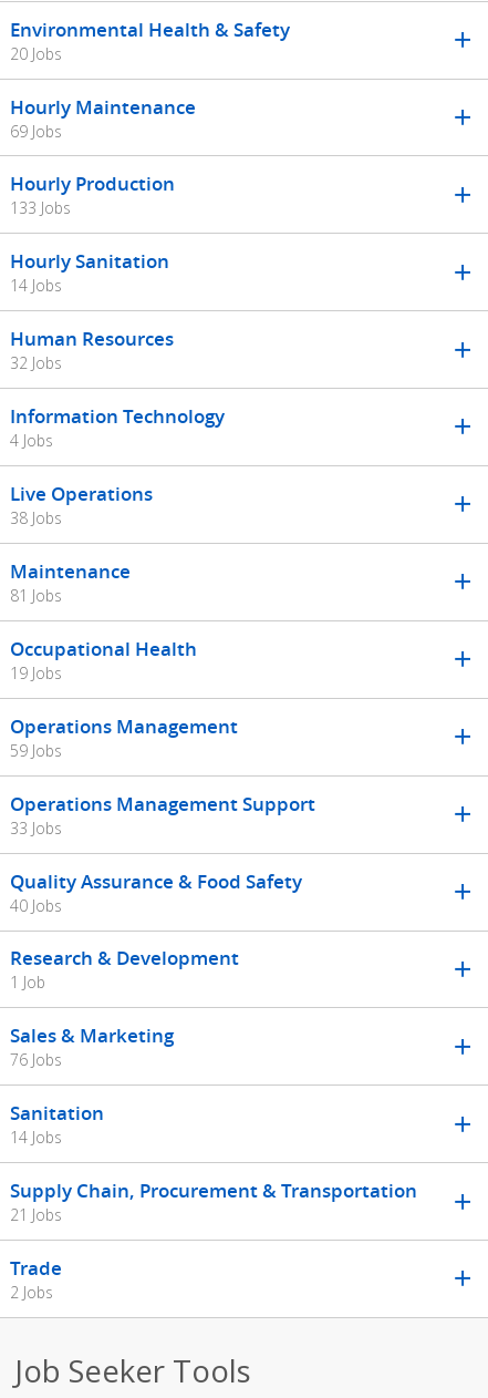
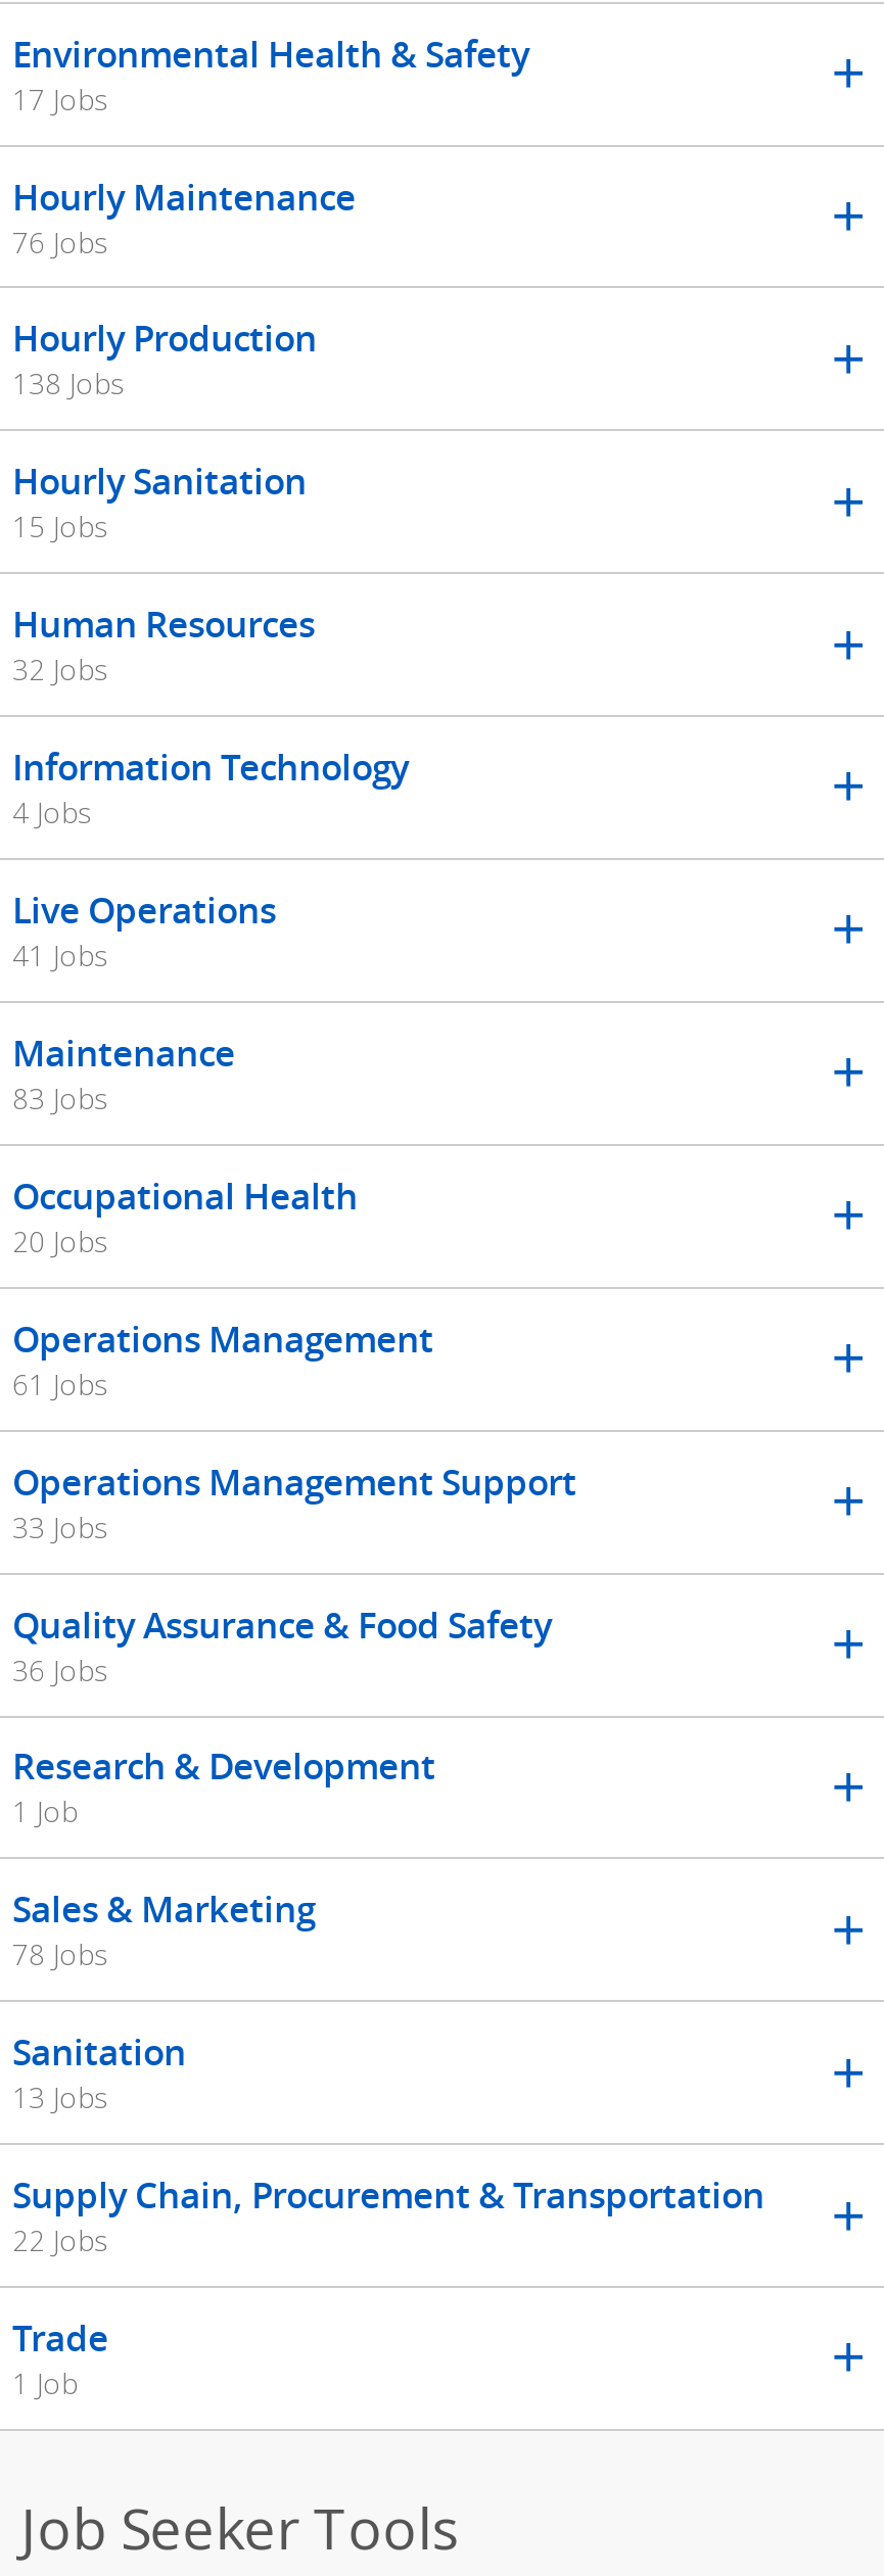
- 20 Jobs
+ 17 Jobs

- 69 Jobs
+ 76 Jobs

- 133 Jobs
+ 138 Jobs

- 14 Jobs
+ 15 Jobs

- 38 Jobs
+ 41 Jobs

- 81 Jobs
+ 83 Jobs

- 19 Jobs
+ 20 Jobs

- 59 Jobs
+ 61 Jobs

- 40 Jobs
+ 36 Jobs

- 76 Jobs
+ 78 Jobs

- 14 Jobs
+ 13 Jobs

- 21 Jobs
+ 22 Jobs

- 2 Jobs
+ 1 Job
